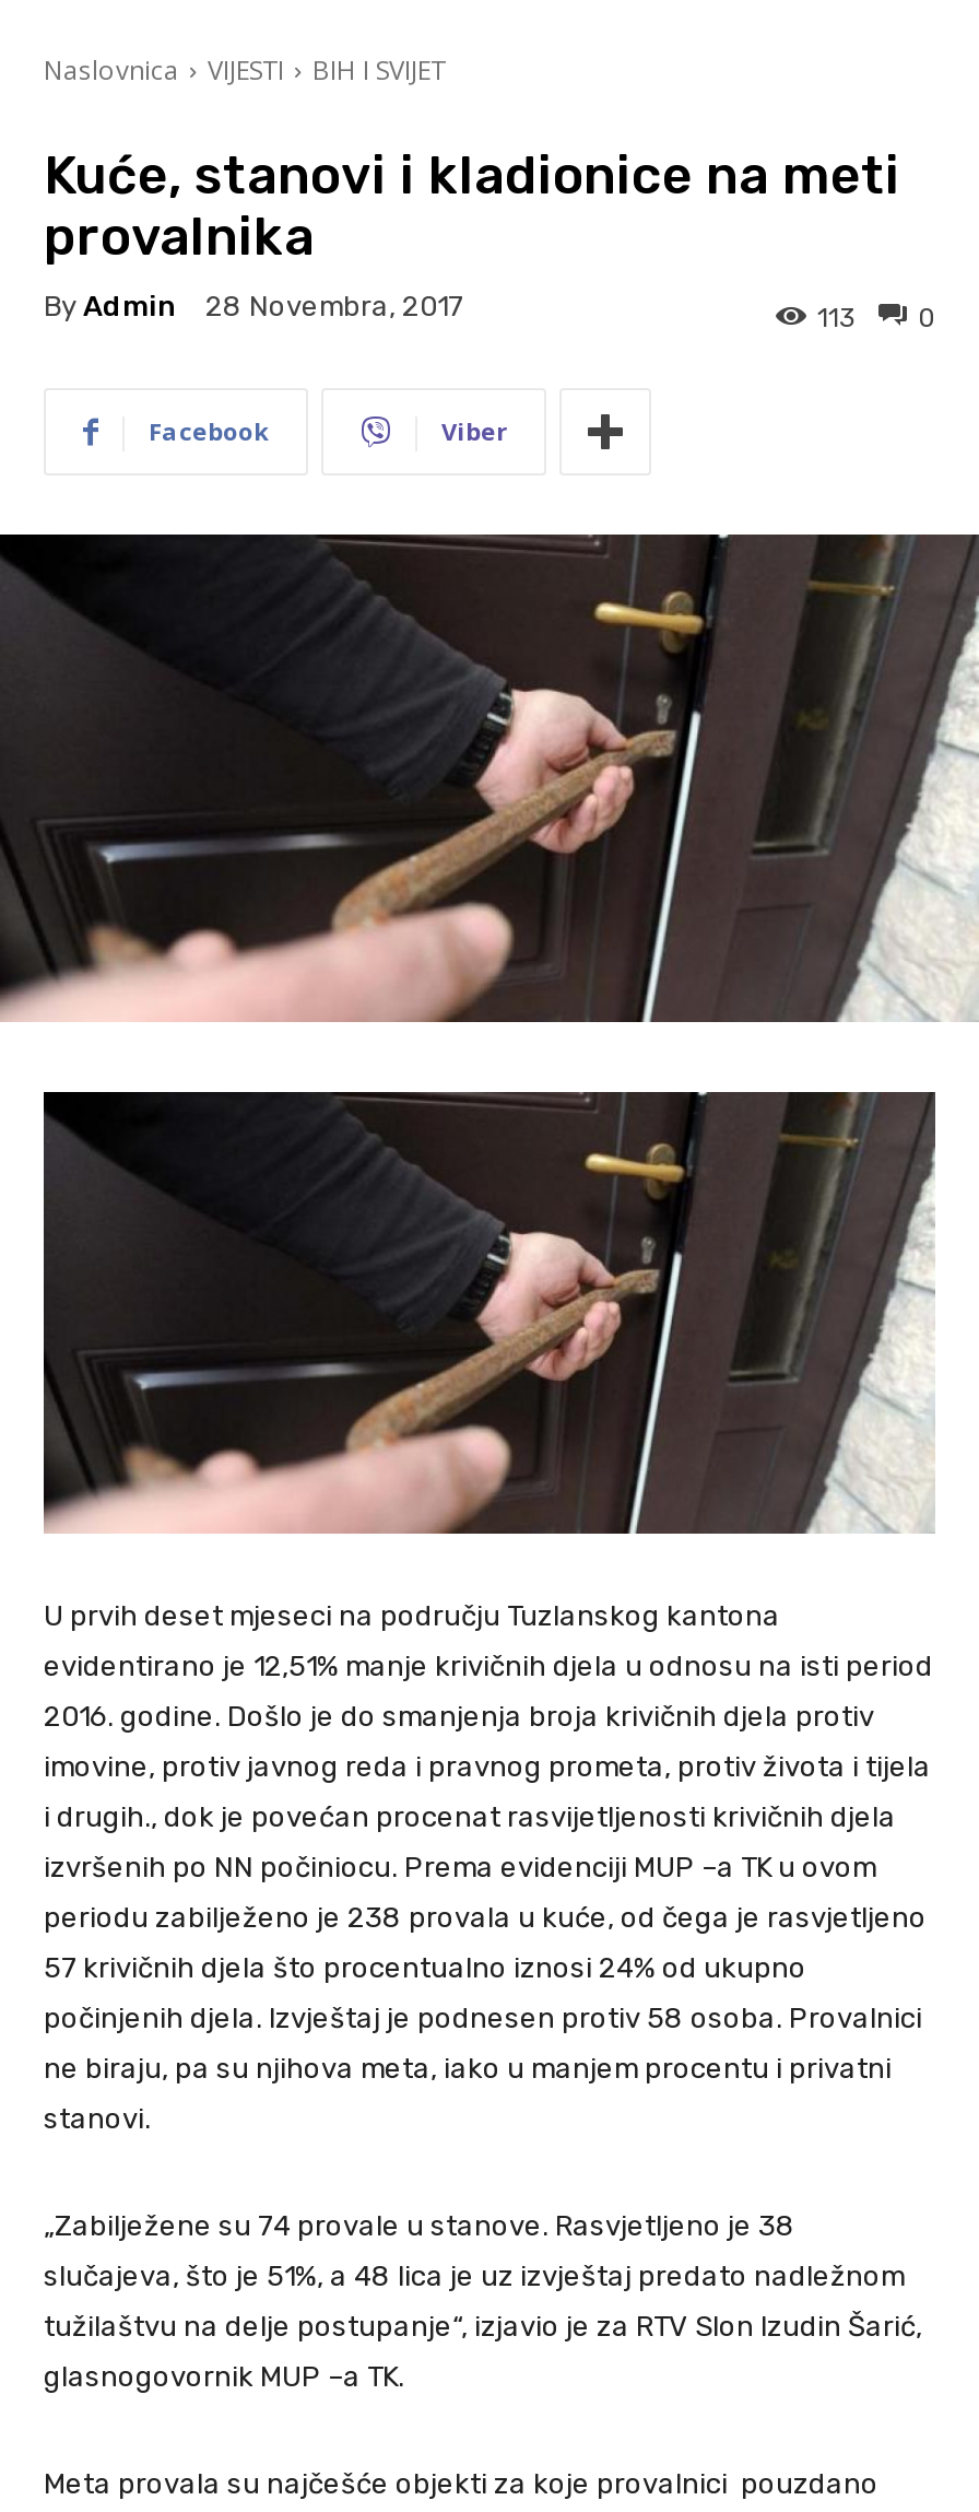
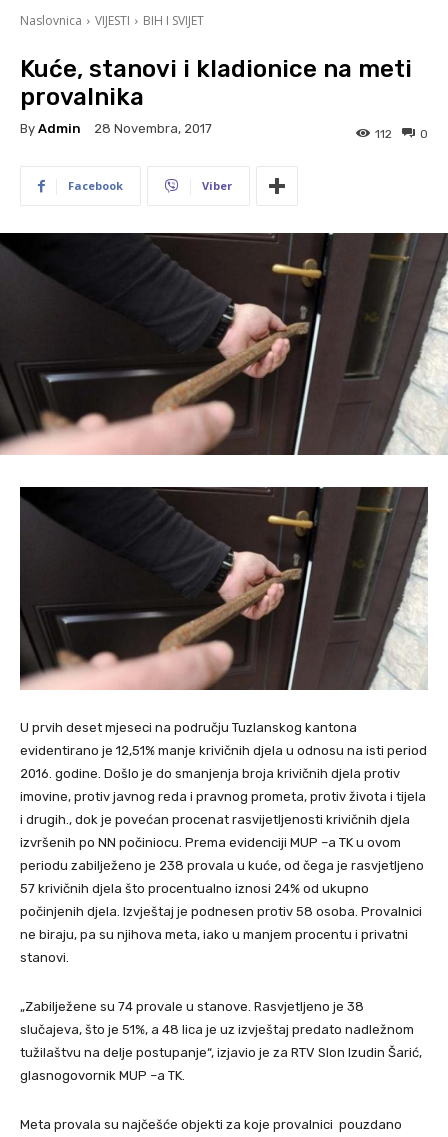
- 113 0
+ 112 0
